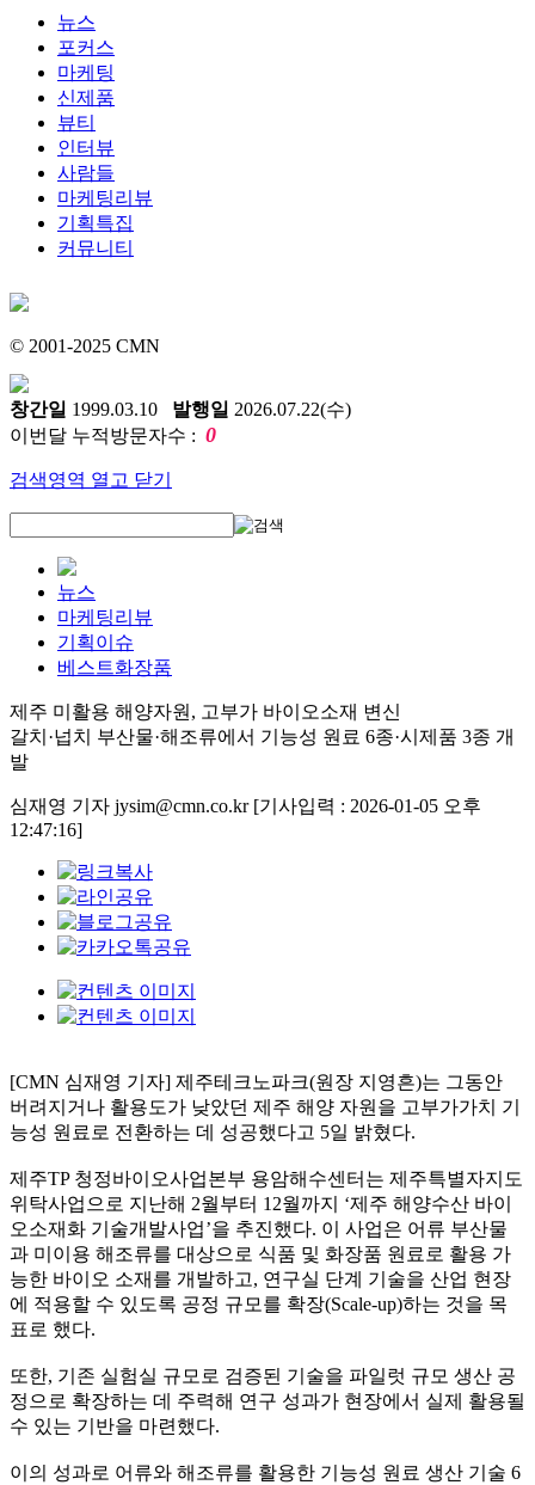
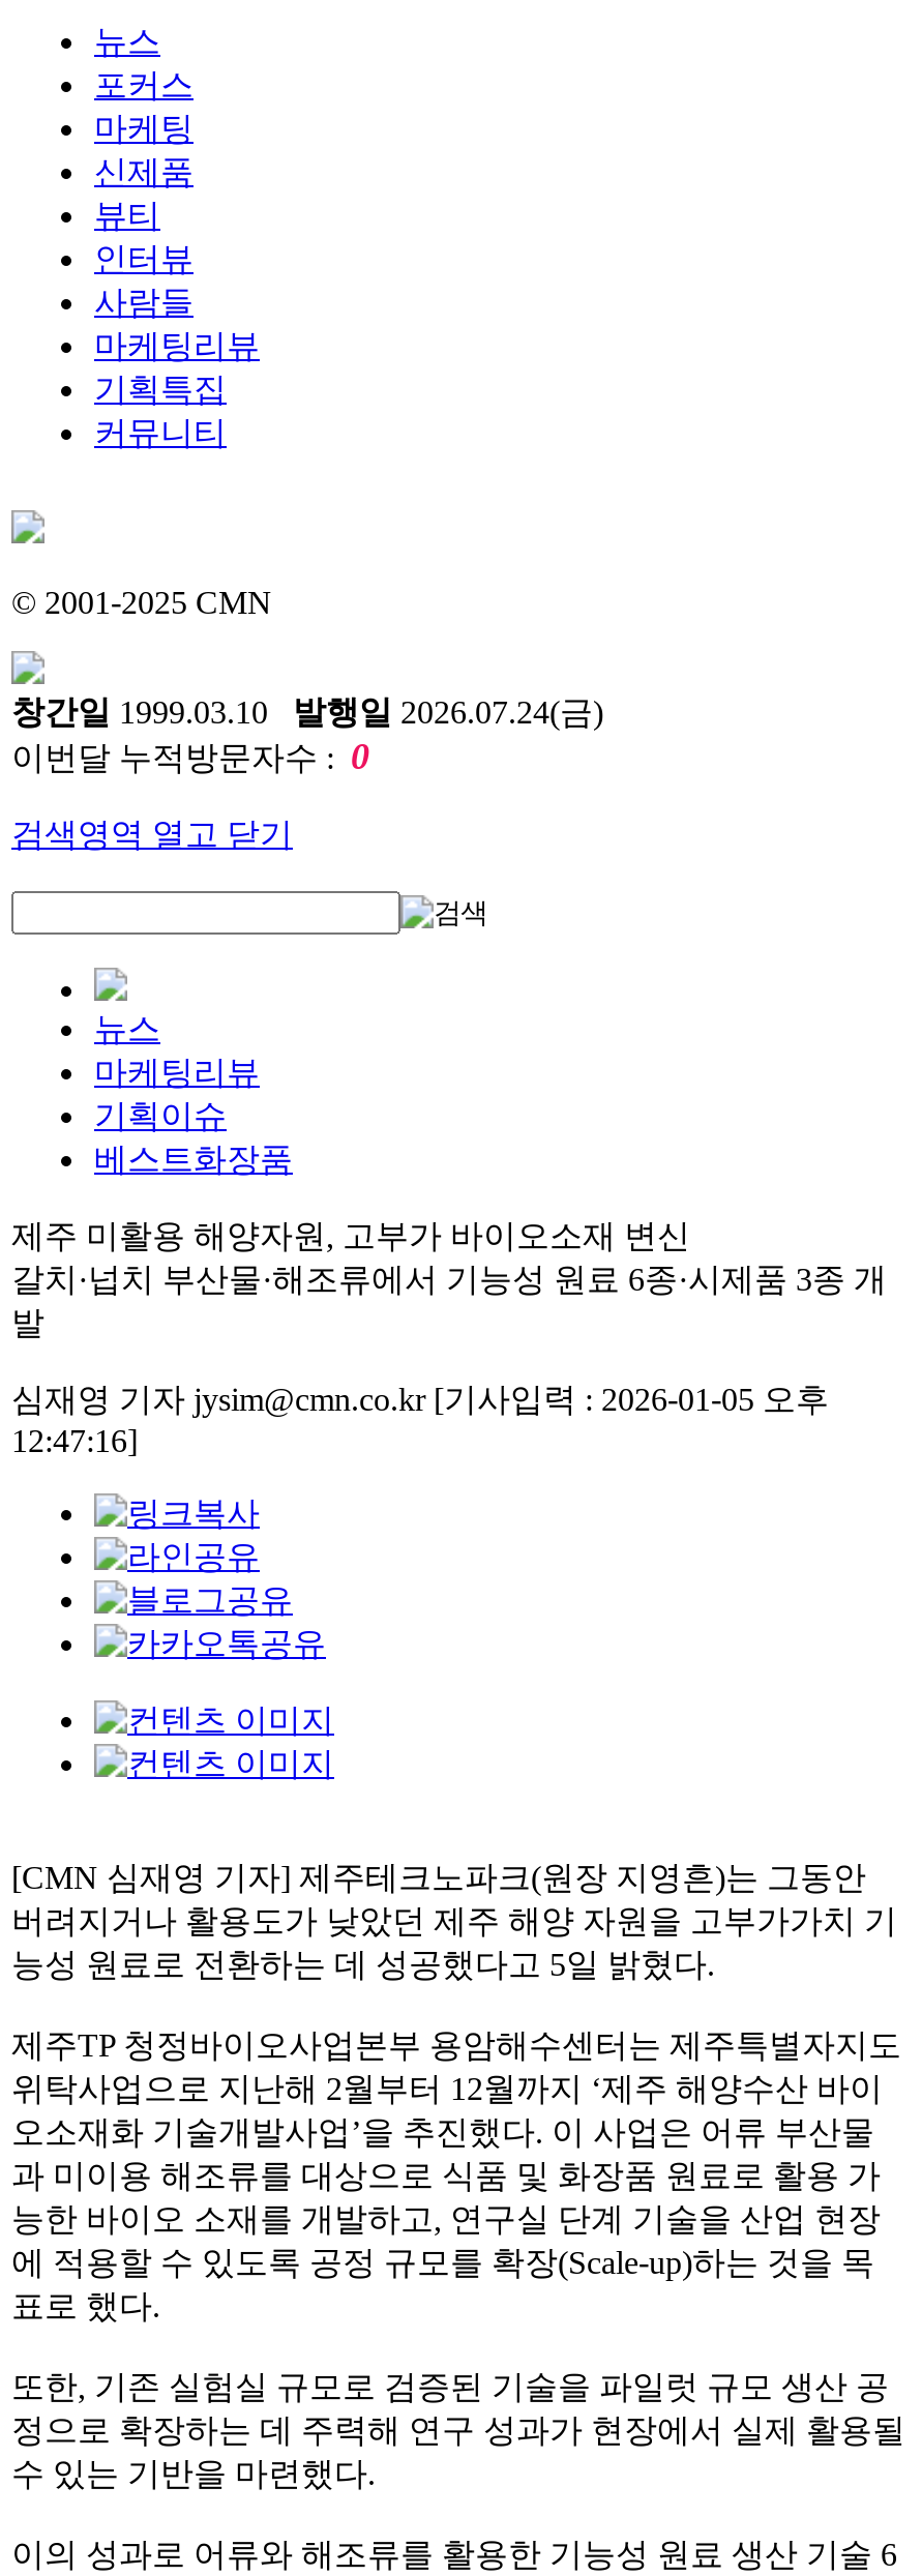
- 창간일 1999.03.10 발행일 2026.07.22(수)
+ 창간일 1999.03.10 발행일 2026.07.24(금)
